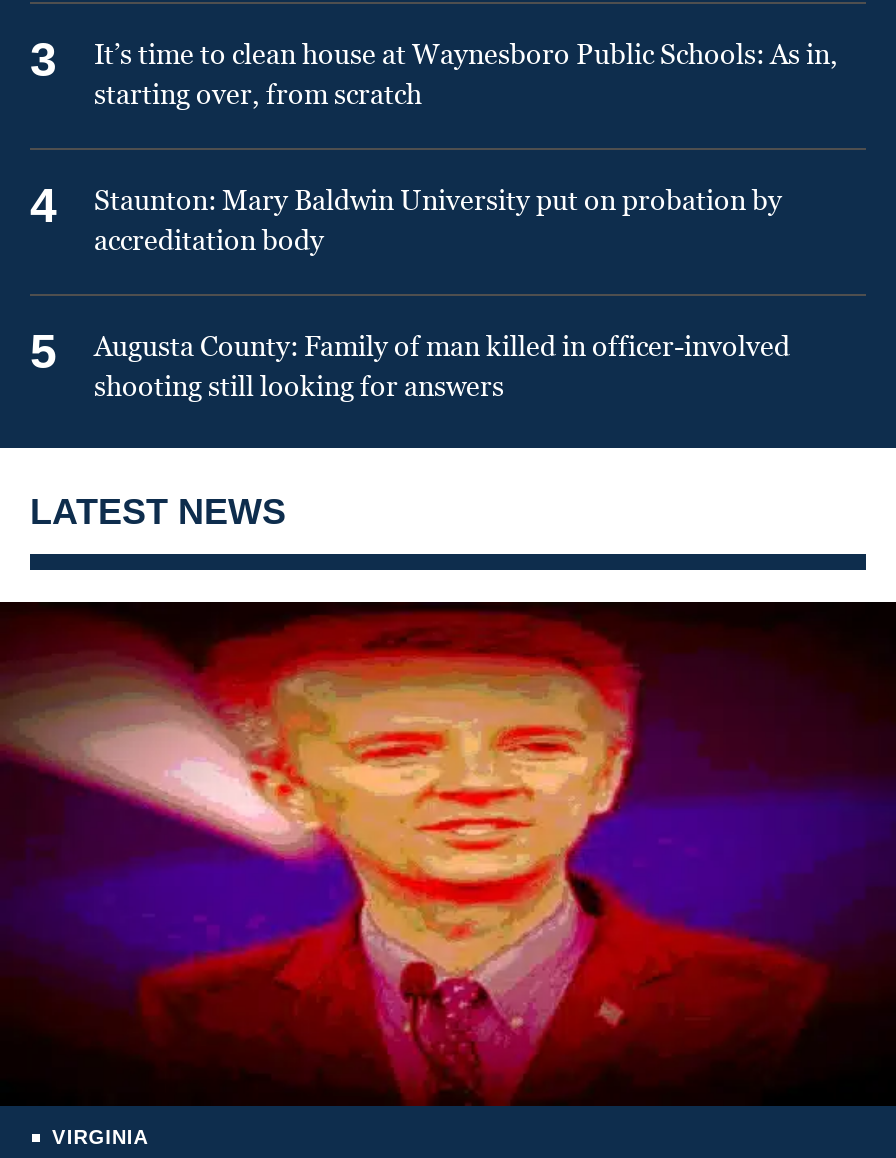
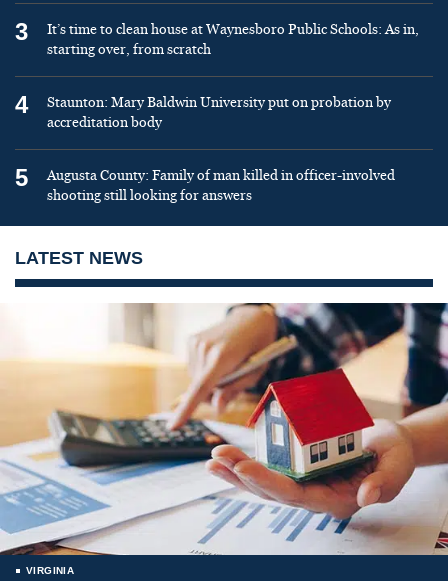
- [image]
+ [image]
